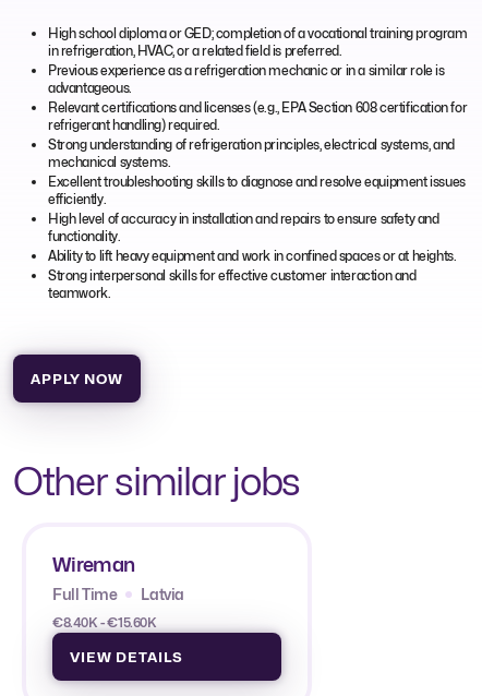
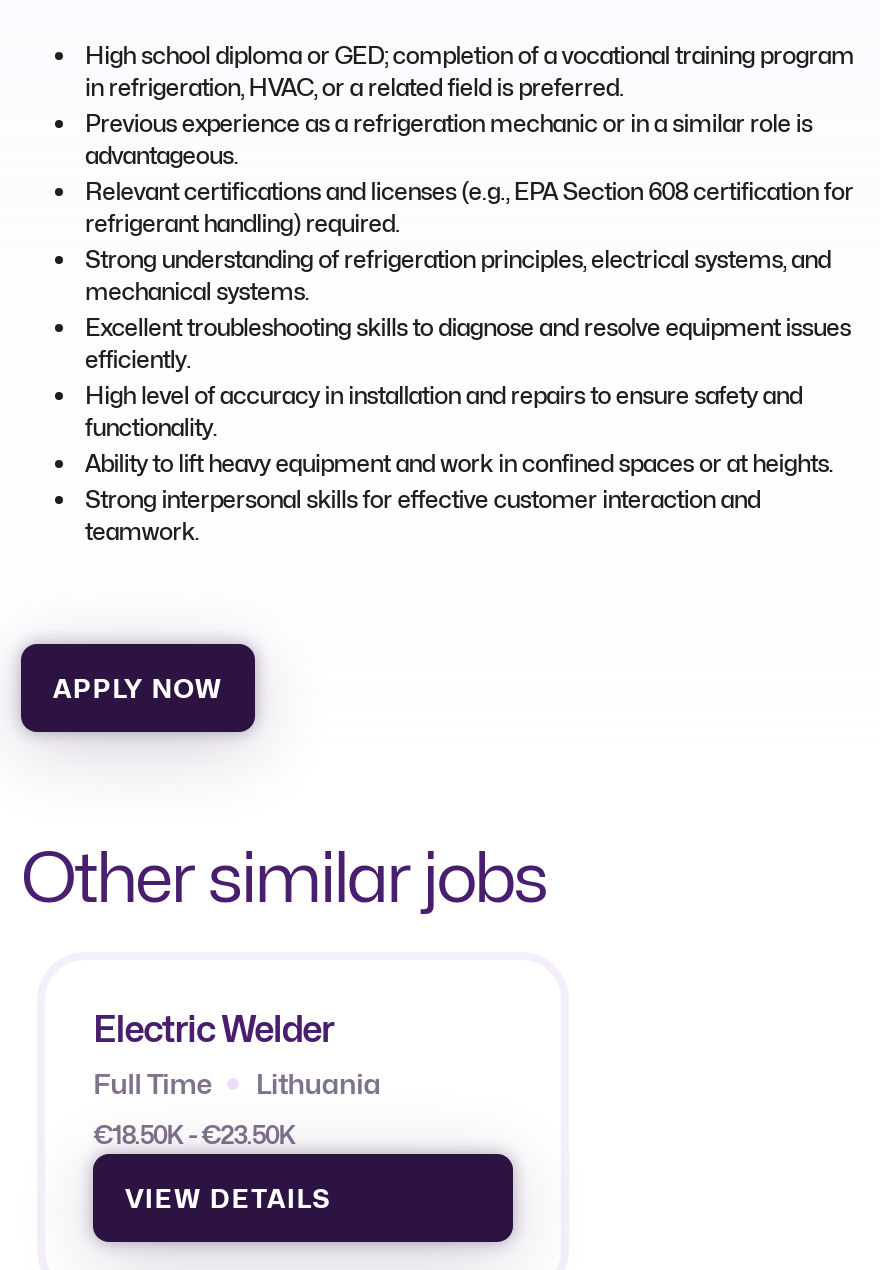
- Wireman
+ Electric Welder

- Latvia
+ Lithuania

- €8.40K - €15.60K
+ €18.50K - €23.50K
